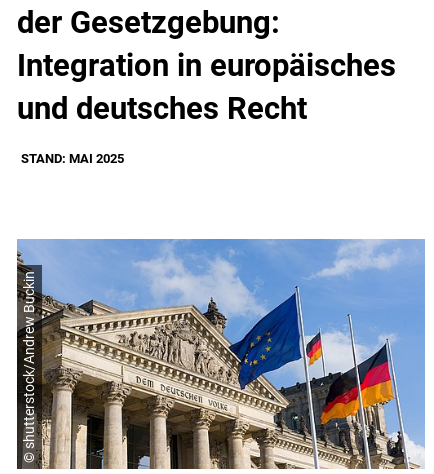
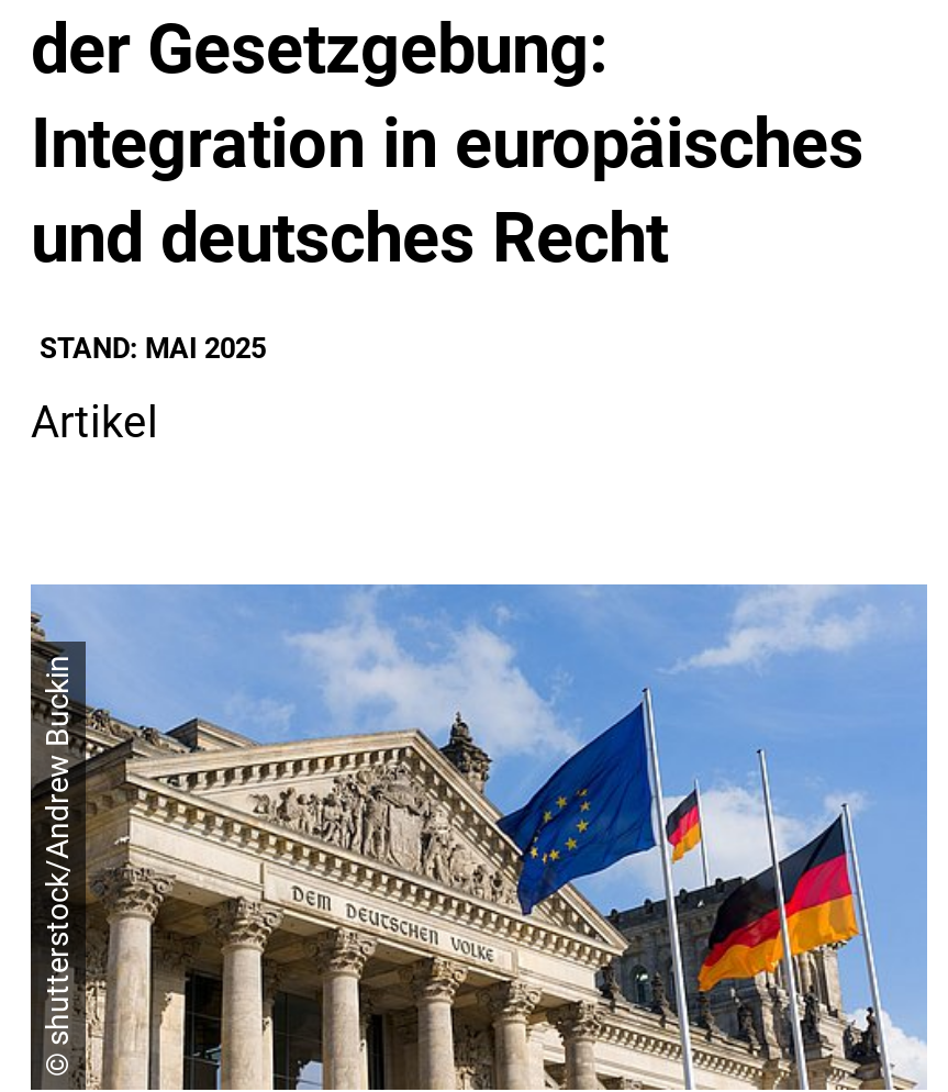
+ Artikel
